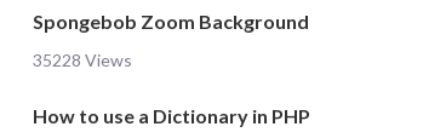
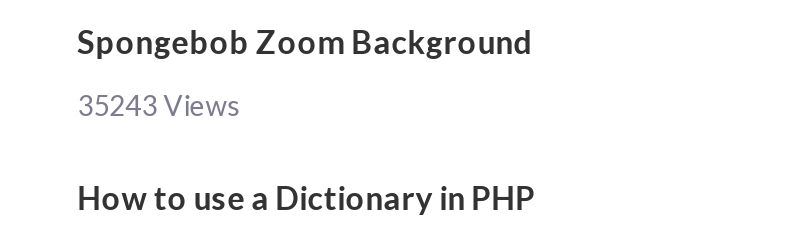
- 35228 Views
+ 35243 Views
